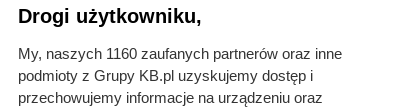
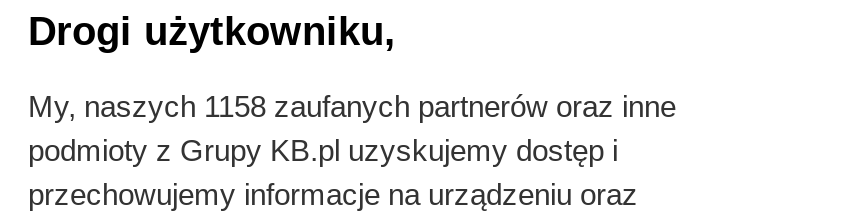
- My, naszych 1160 zaufanych partnerów oraz inne
+ My, naszych 1158 zaufanych partnerów oraz inne
